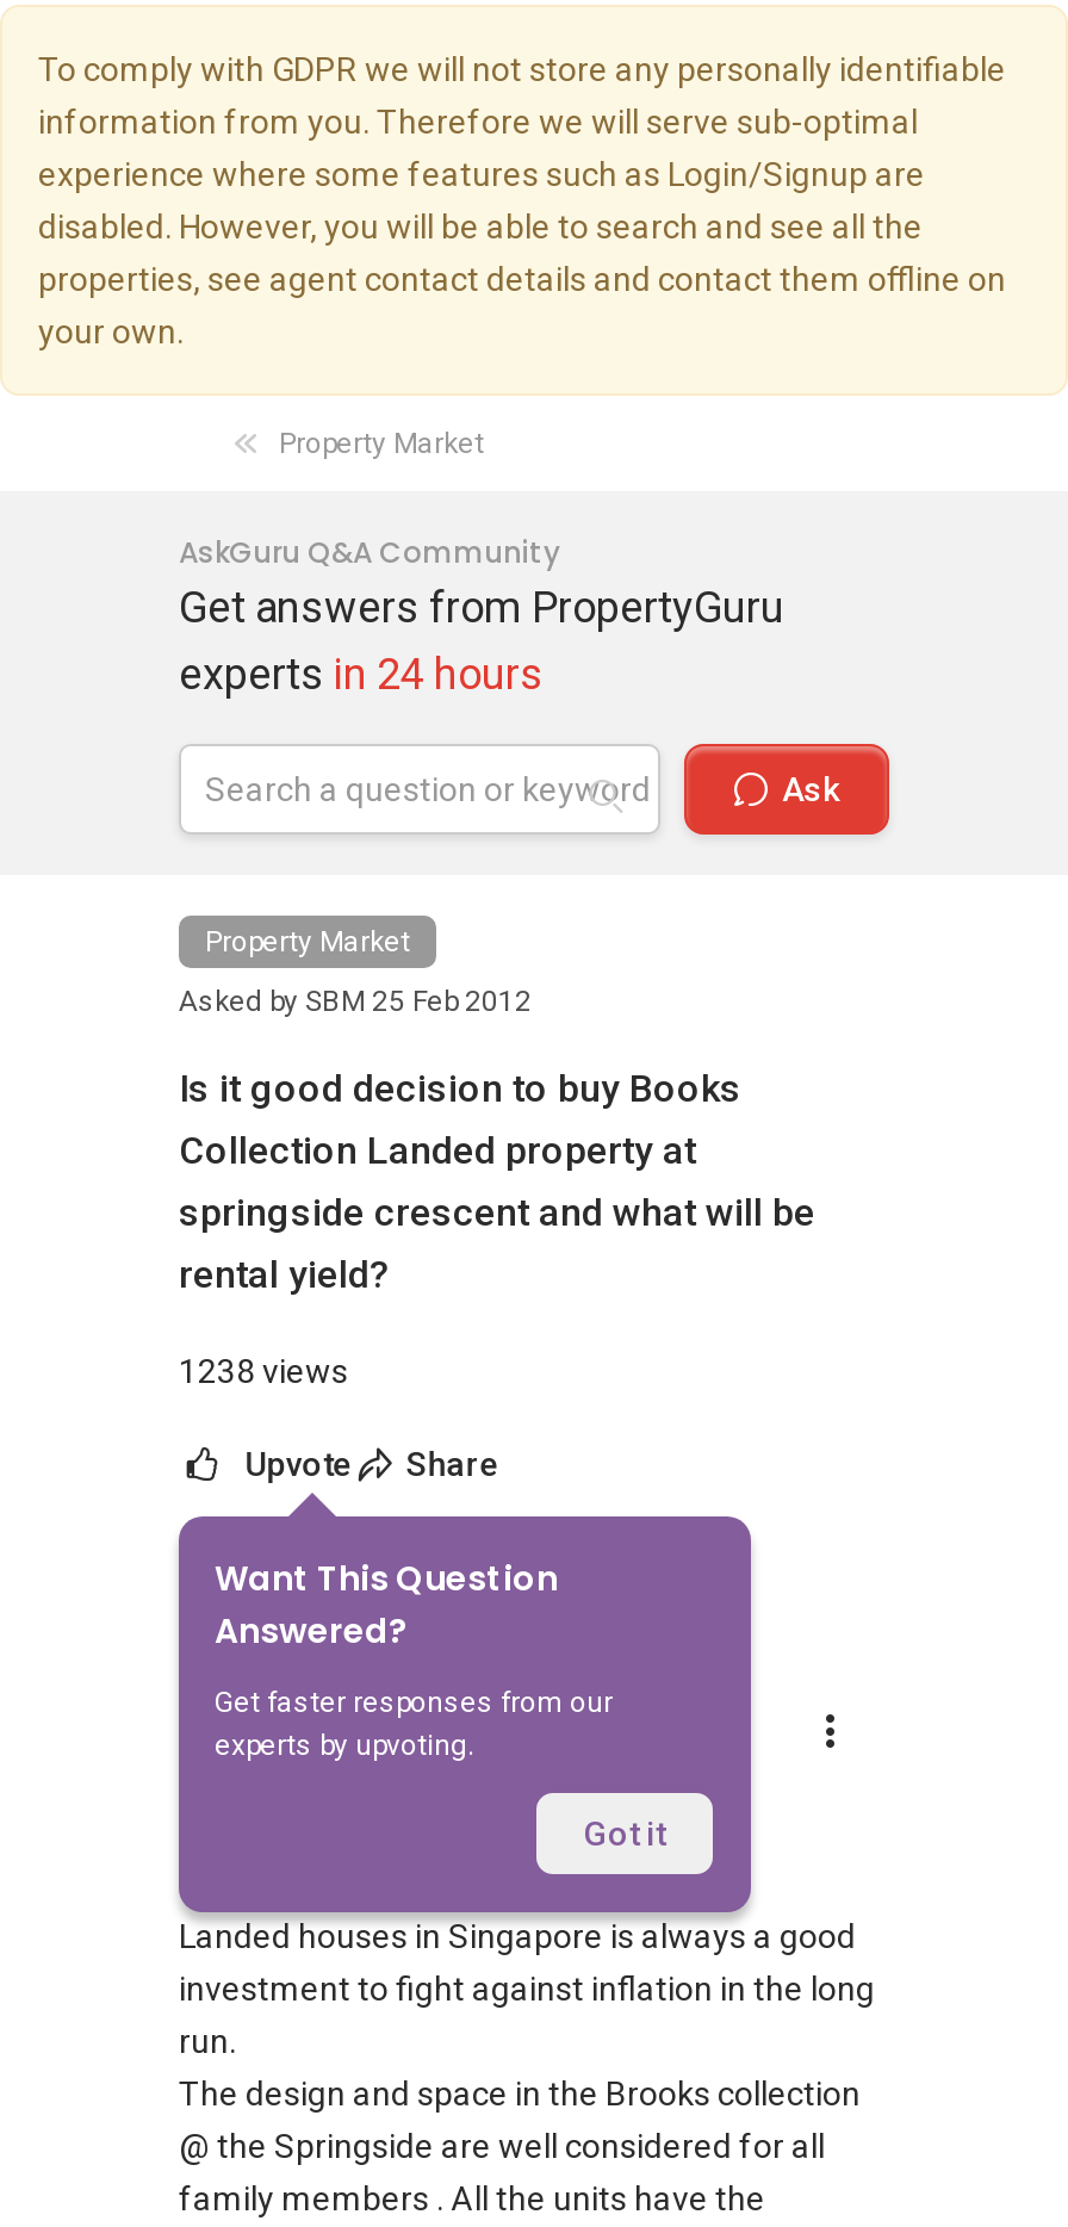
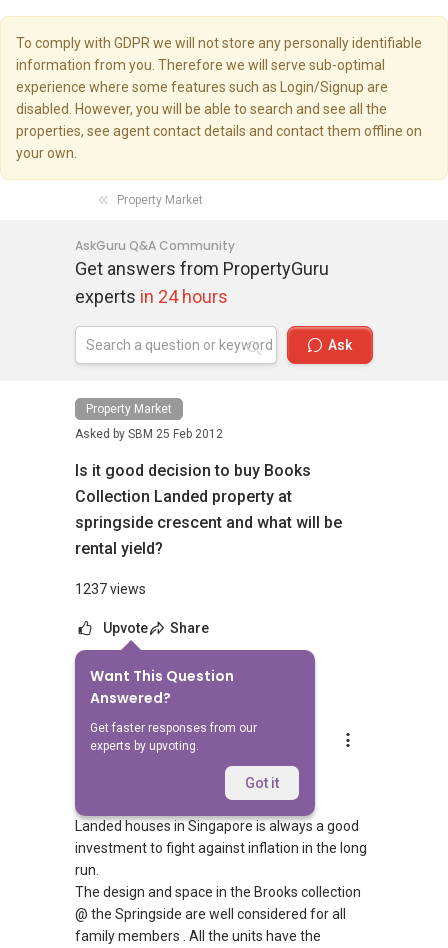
- 1238 views
+ 1237 views
